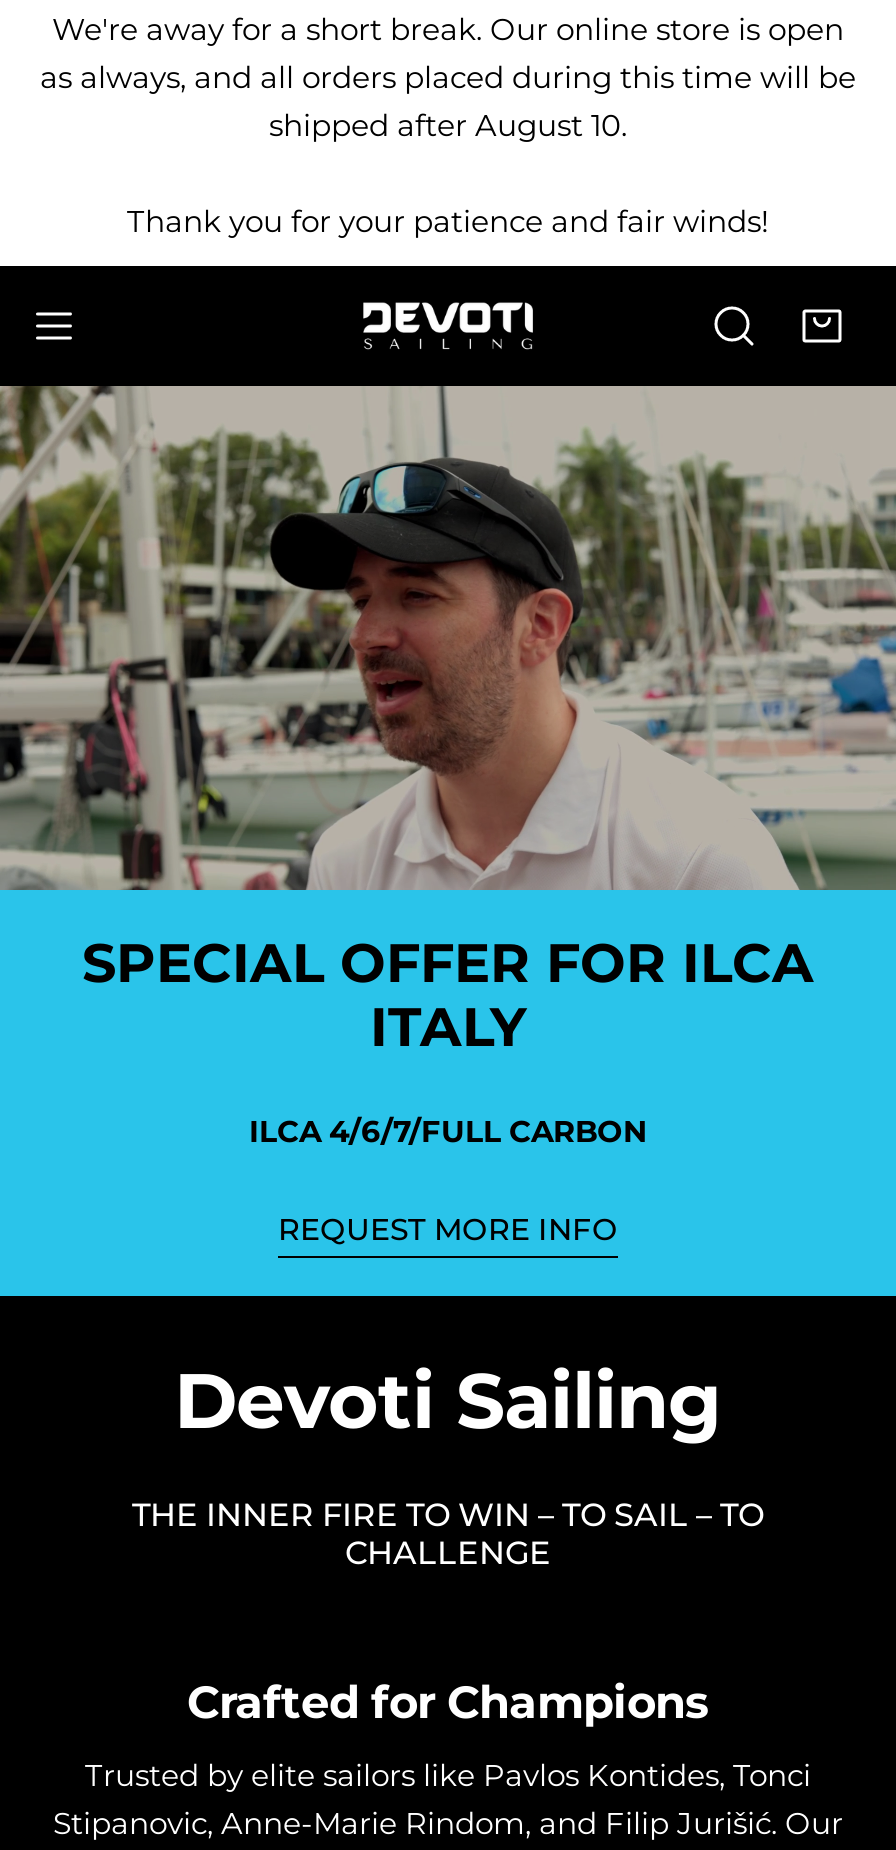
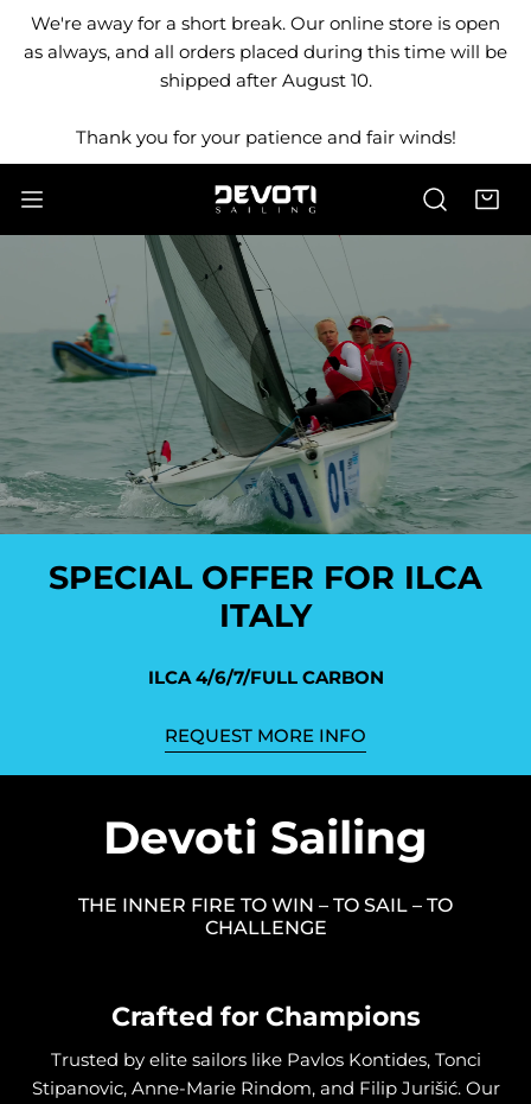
- [image]
+ [image]
